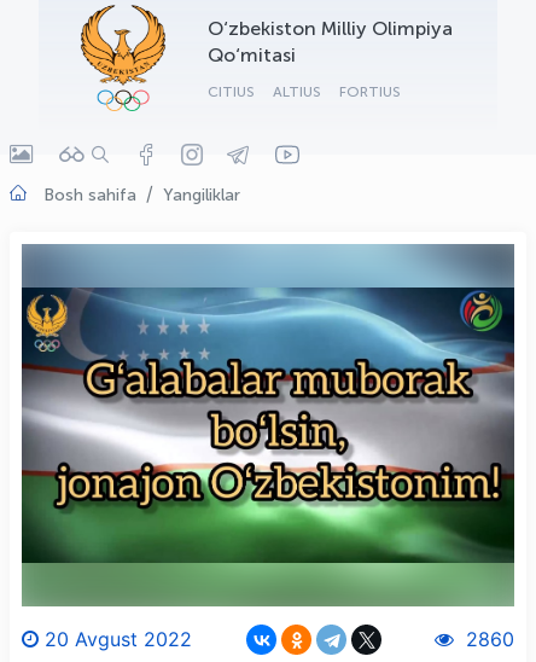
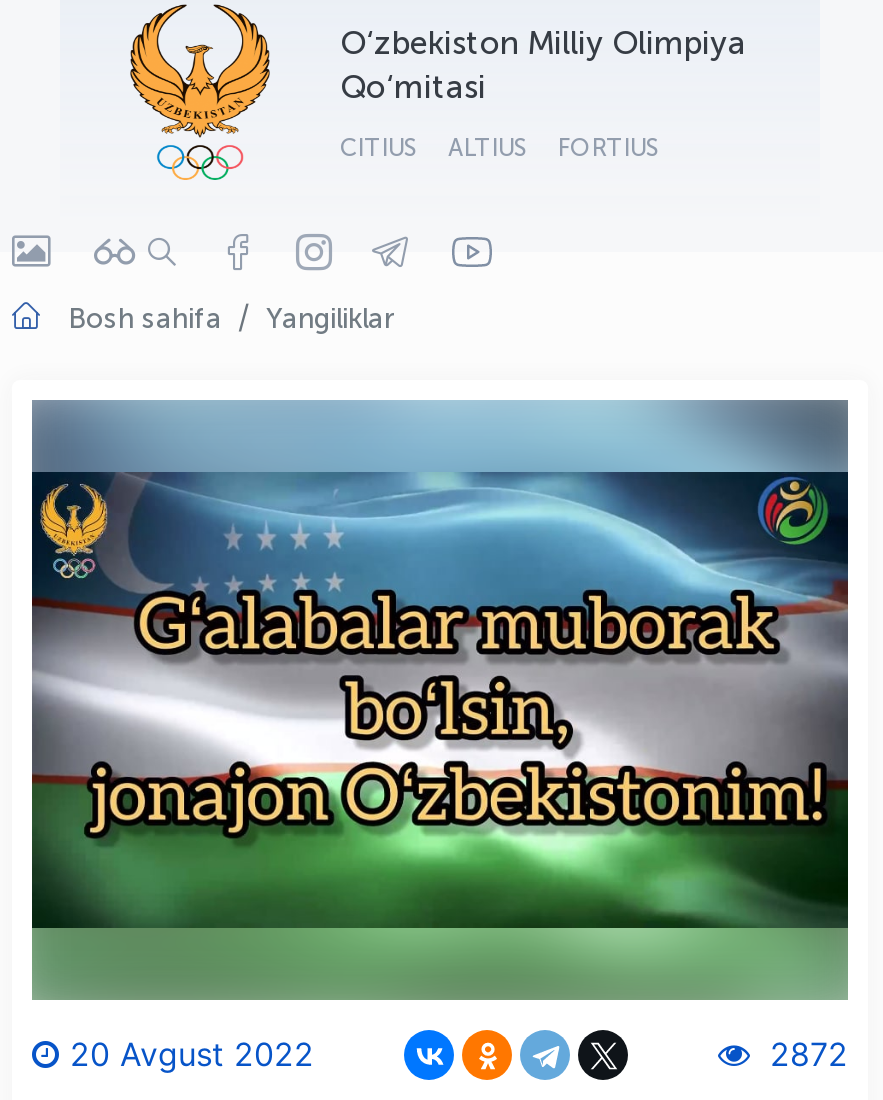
- 2860
+ 2872
